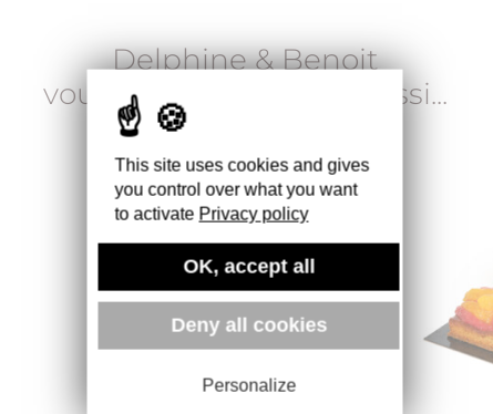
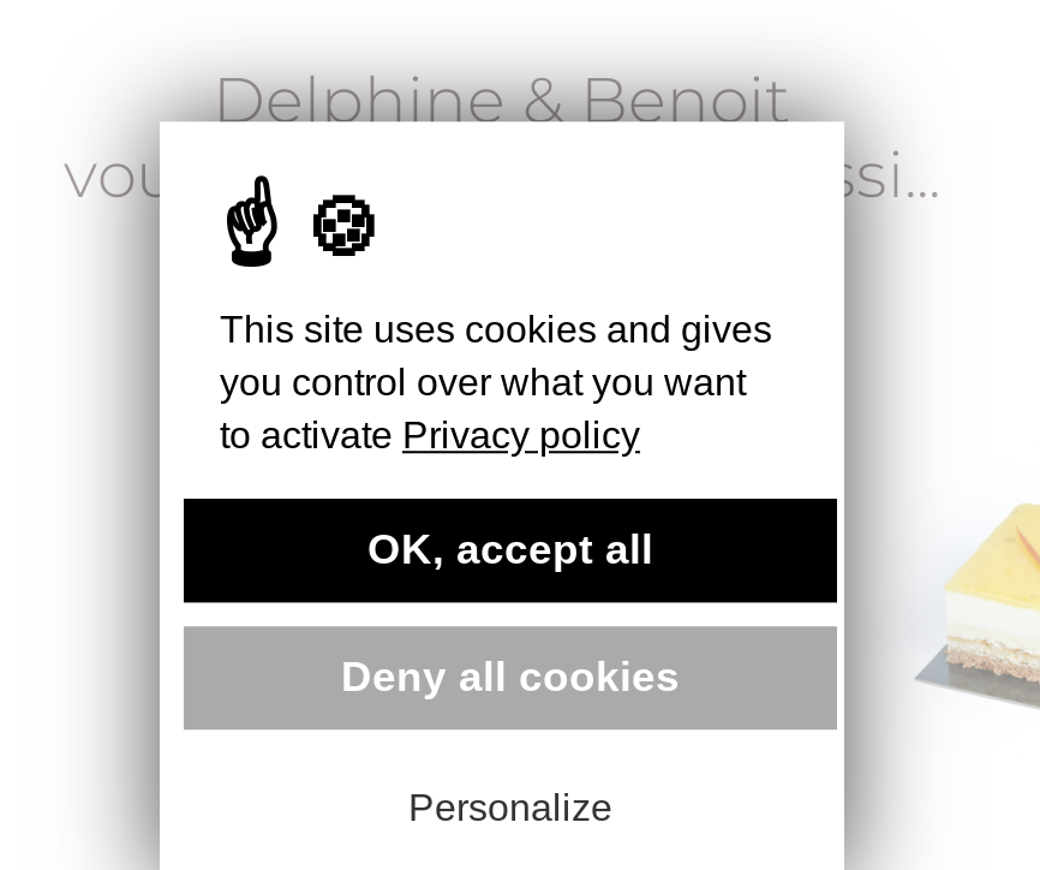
- [image]
+ [image]
